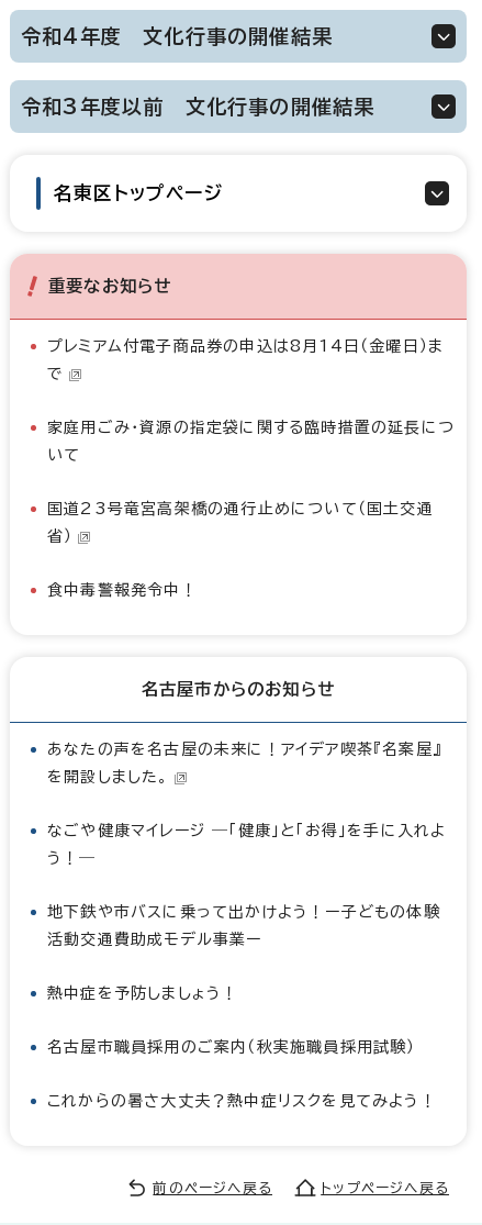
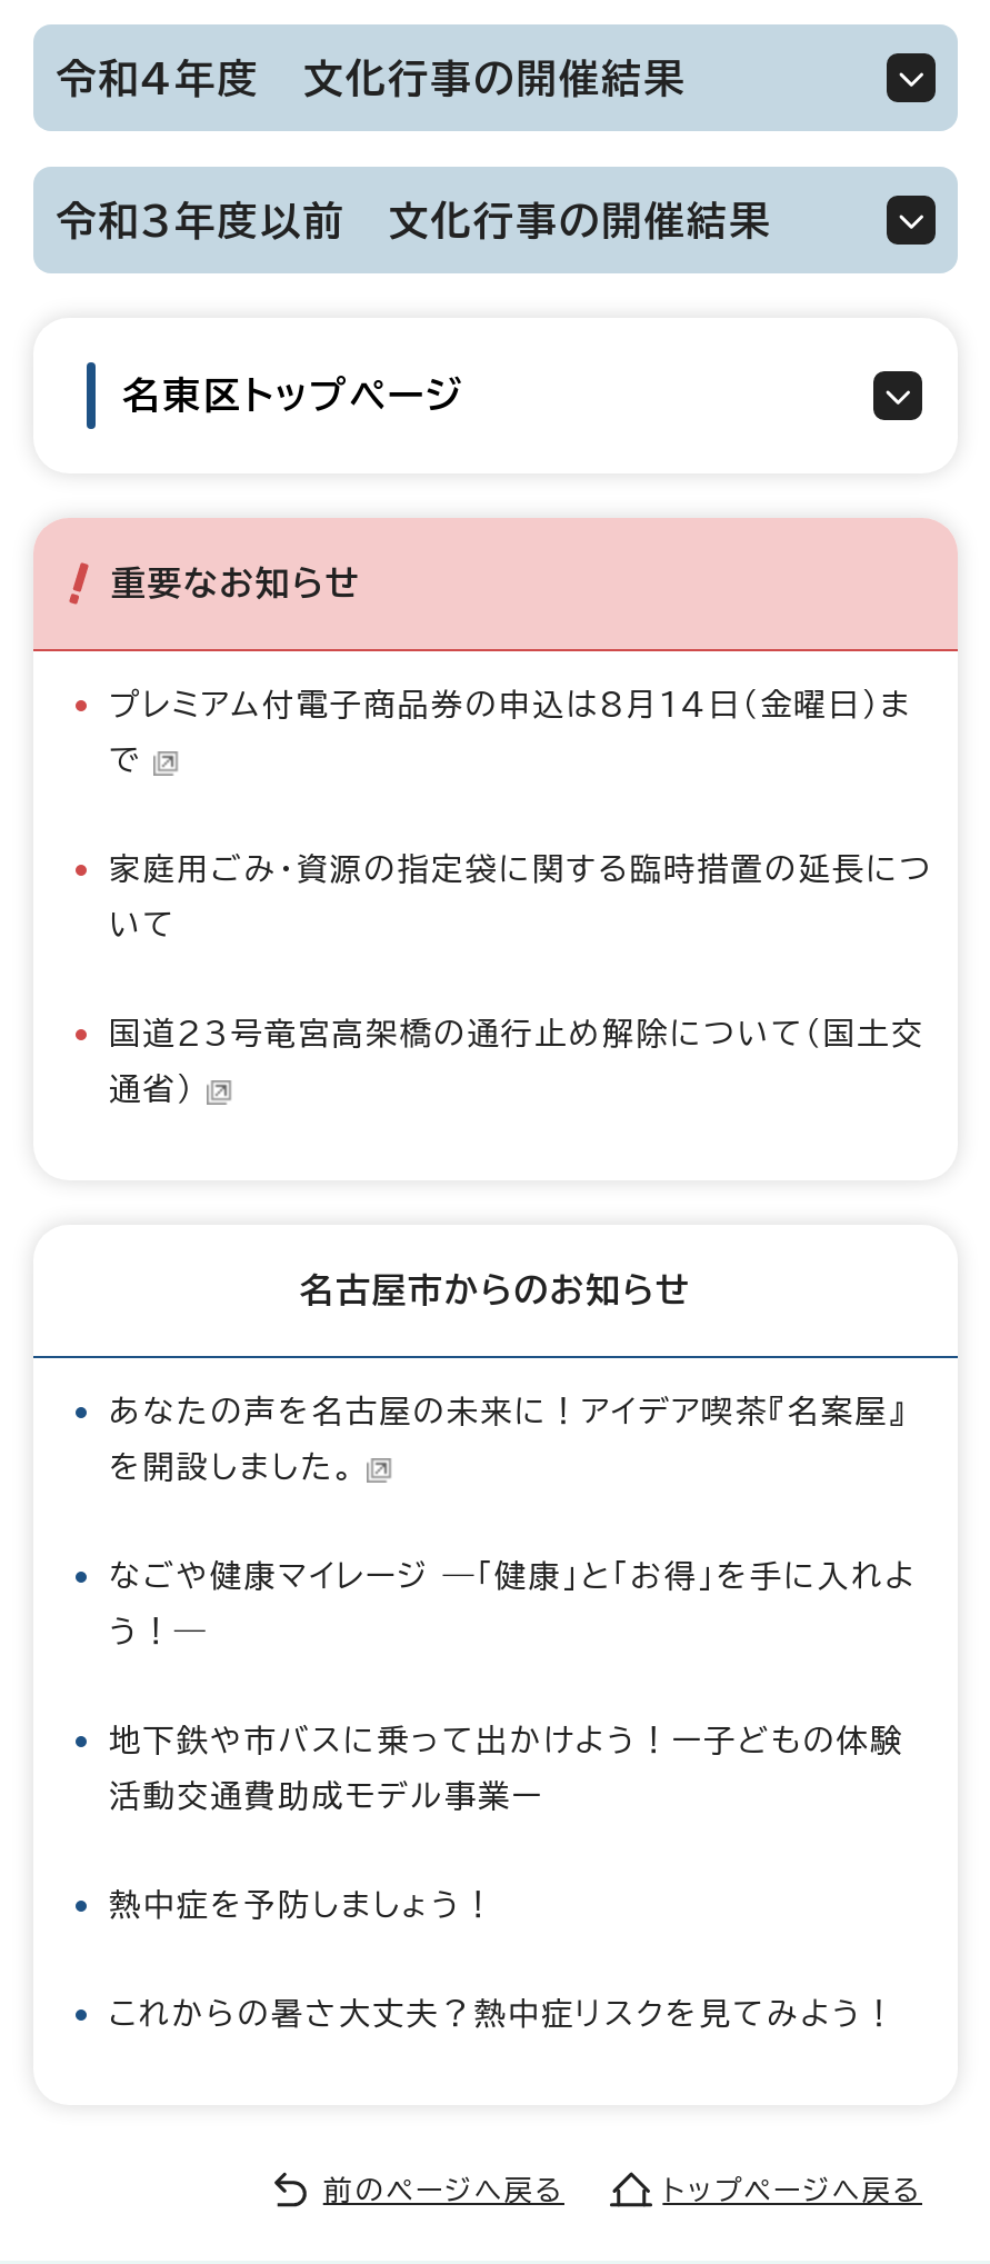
- 国道23号竜宮高架橋の通行止めについて（国土交通
- 省）
- 食中毒警報発令中！
+ 国道23号竜宮高架橋の通行止め解除について（国土交
+ 通省）

- 名古屋市職員採用のご案内（秋実施職員採用試験）
